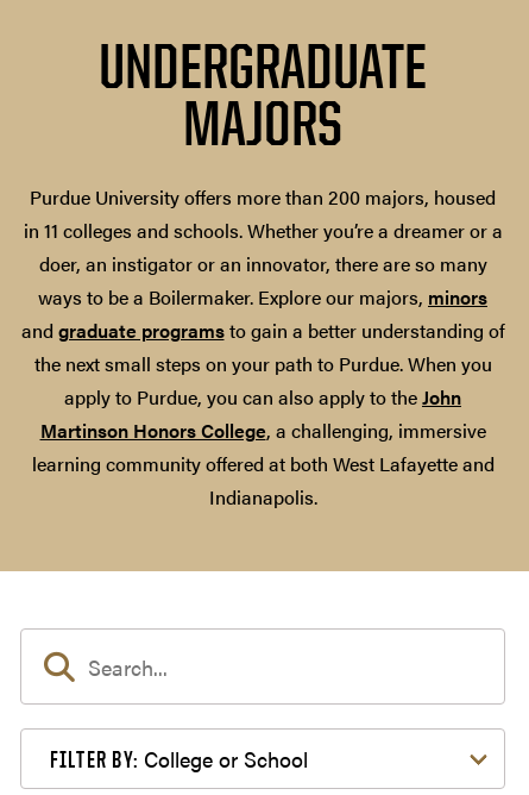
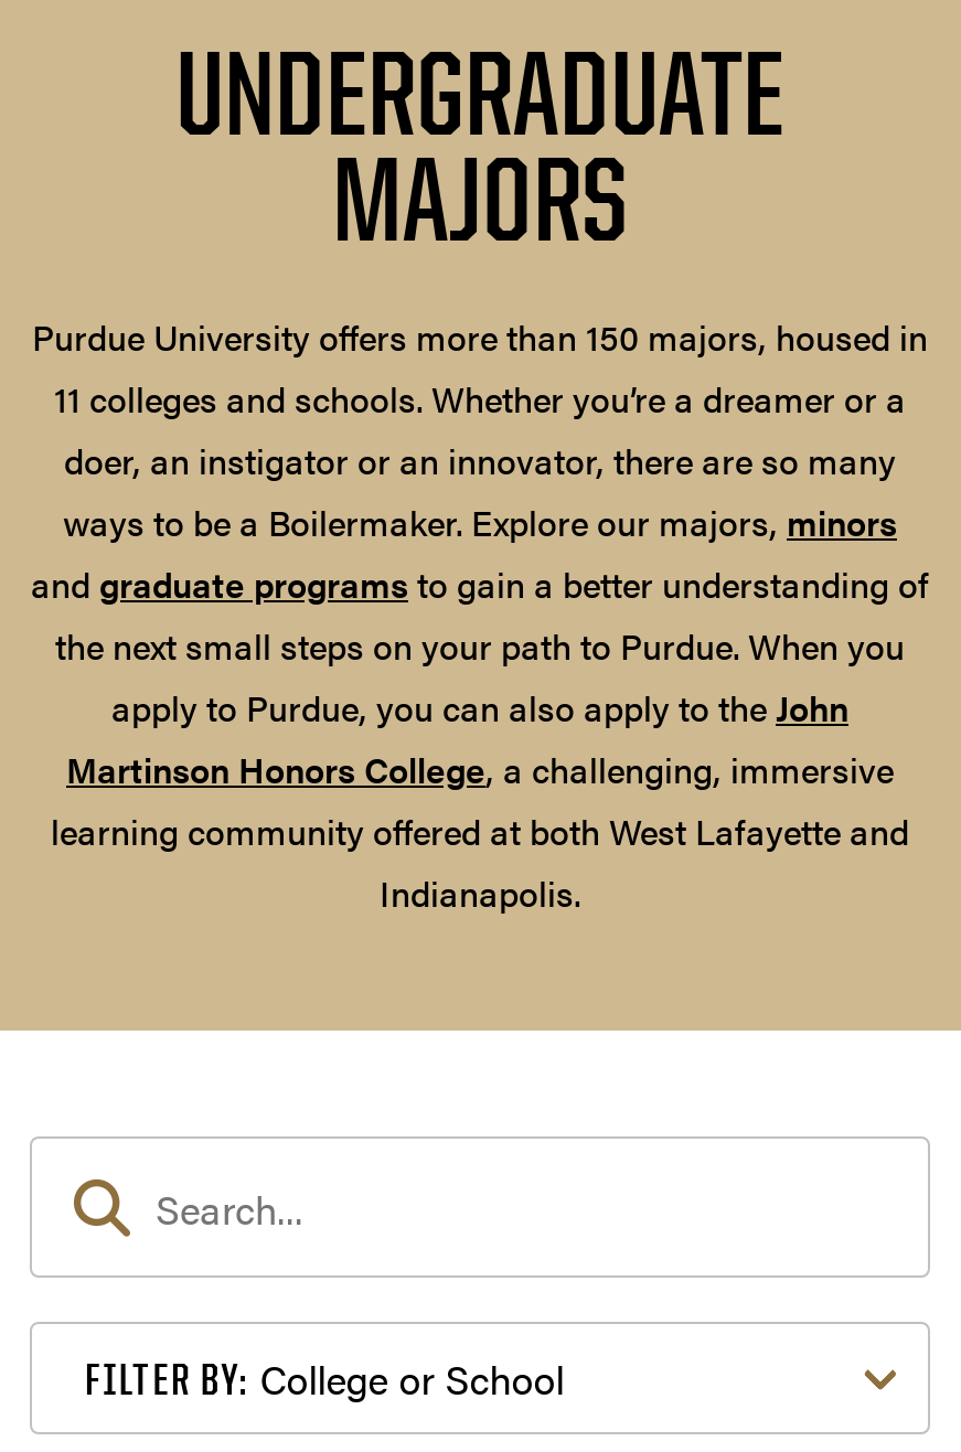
- Purdue University offers more than 200 majors, housed
- in 11 colleges and schools. Whether you’re a dreamer or a
+ Purdue University offers more than 150 majors, housed in
+ 11 colleges and schools. Whether you’re a dreamer or a
